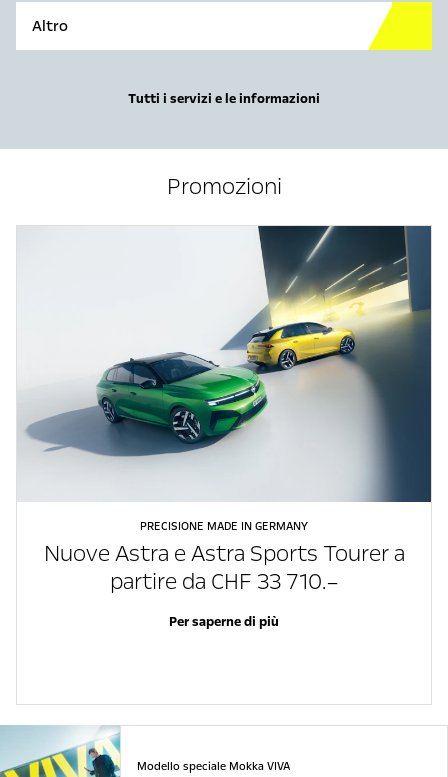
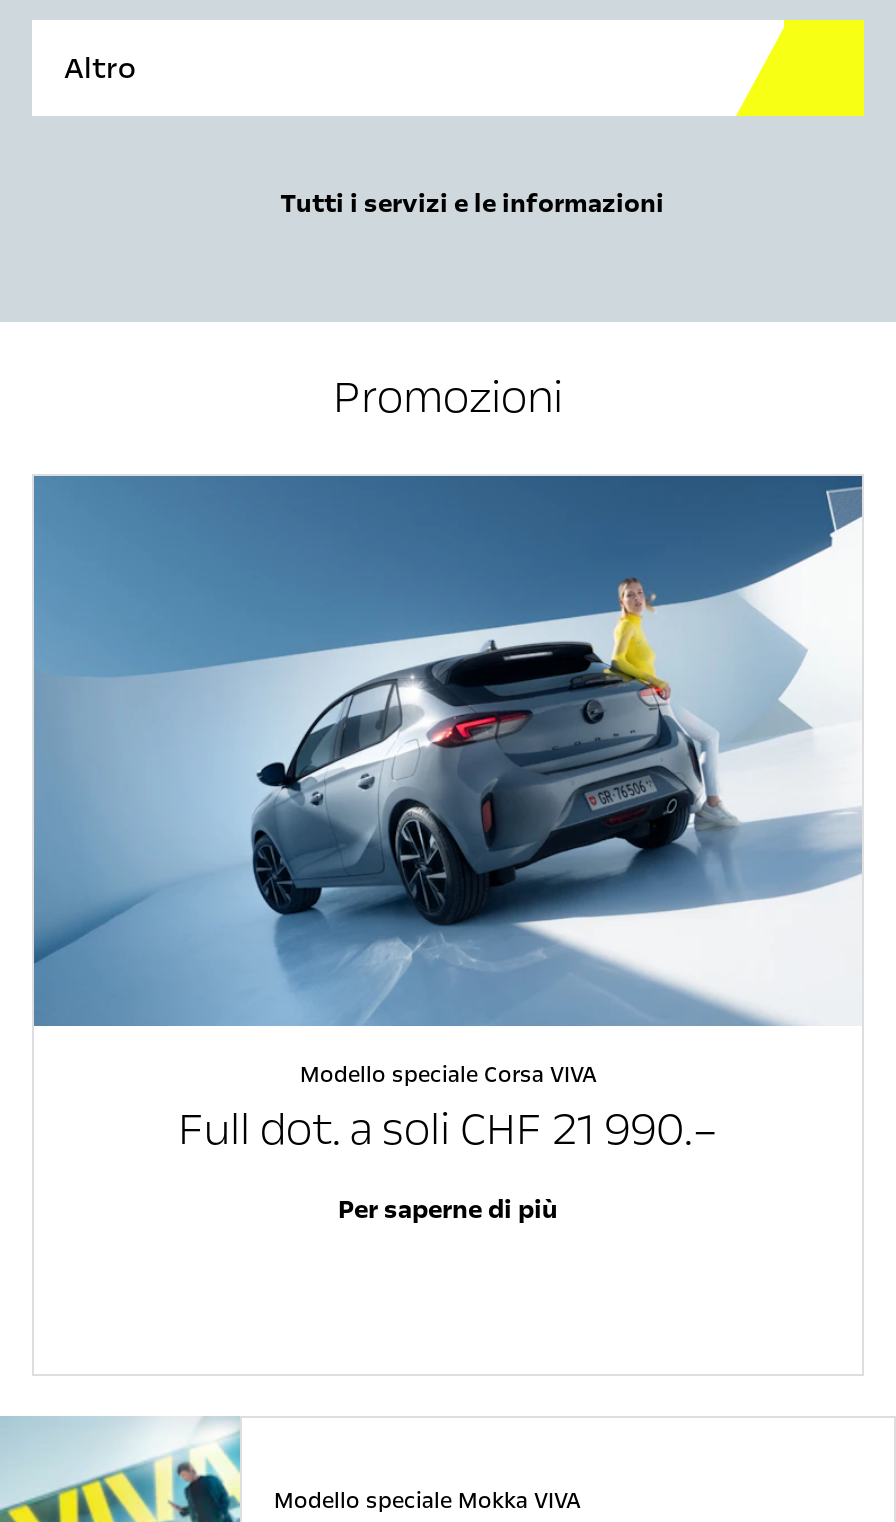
- [image]
- PRECISIONE MADE IN GERMANY
- Nuove Astra e Astra Sports Tourer a
- partire da CHF 33 710.–
+ [image]
+ Modello speciale Corsa VIVA
+ Full dot. a soli CHF 21 990.–
